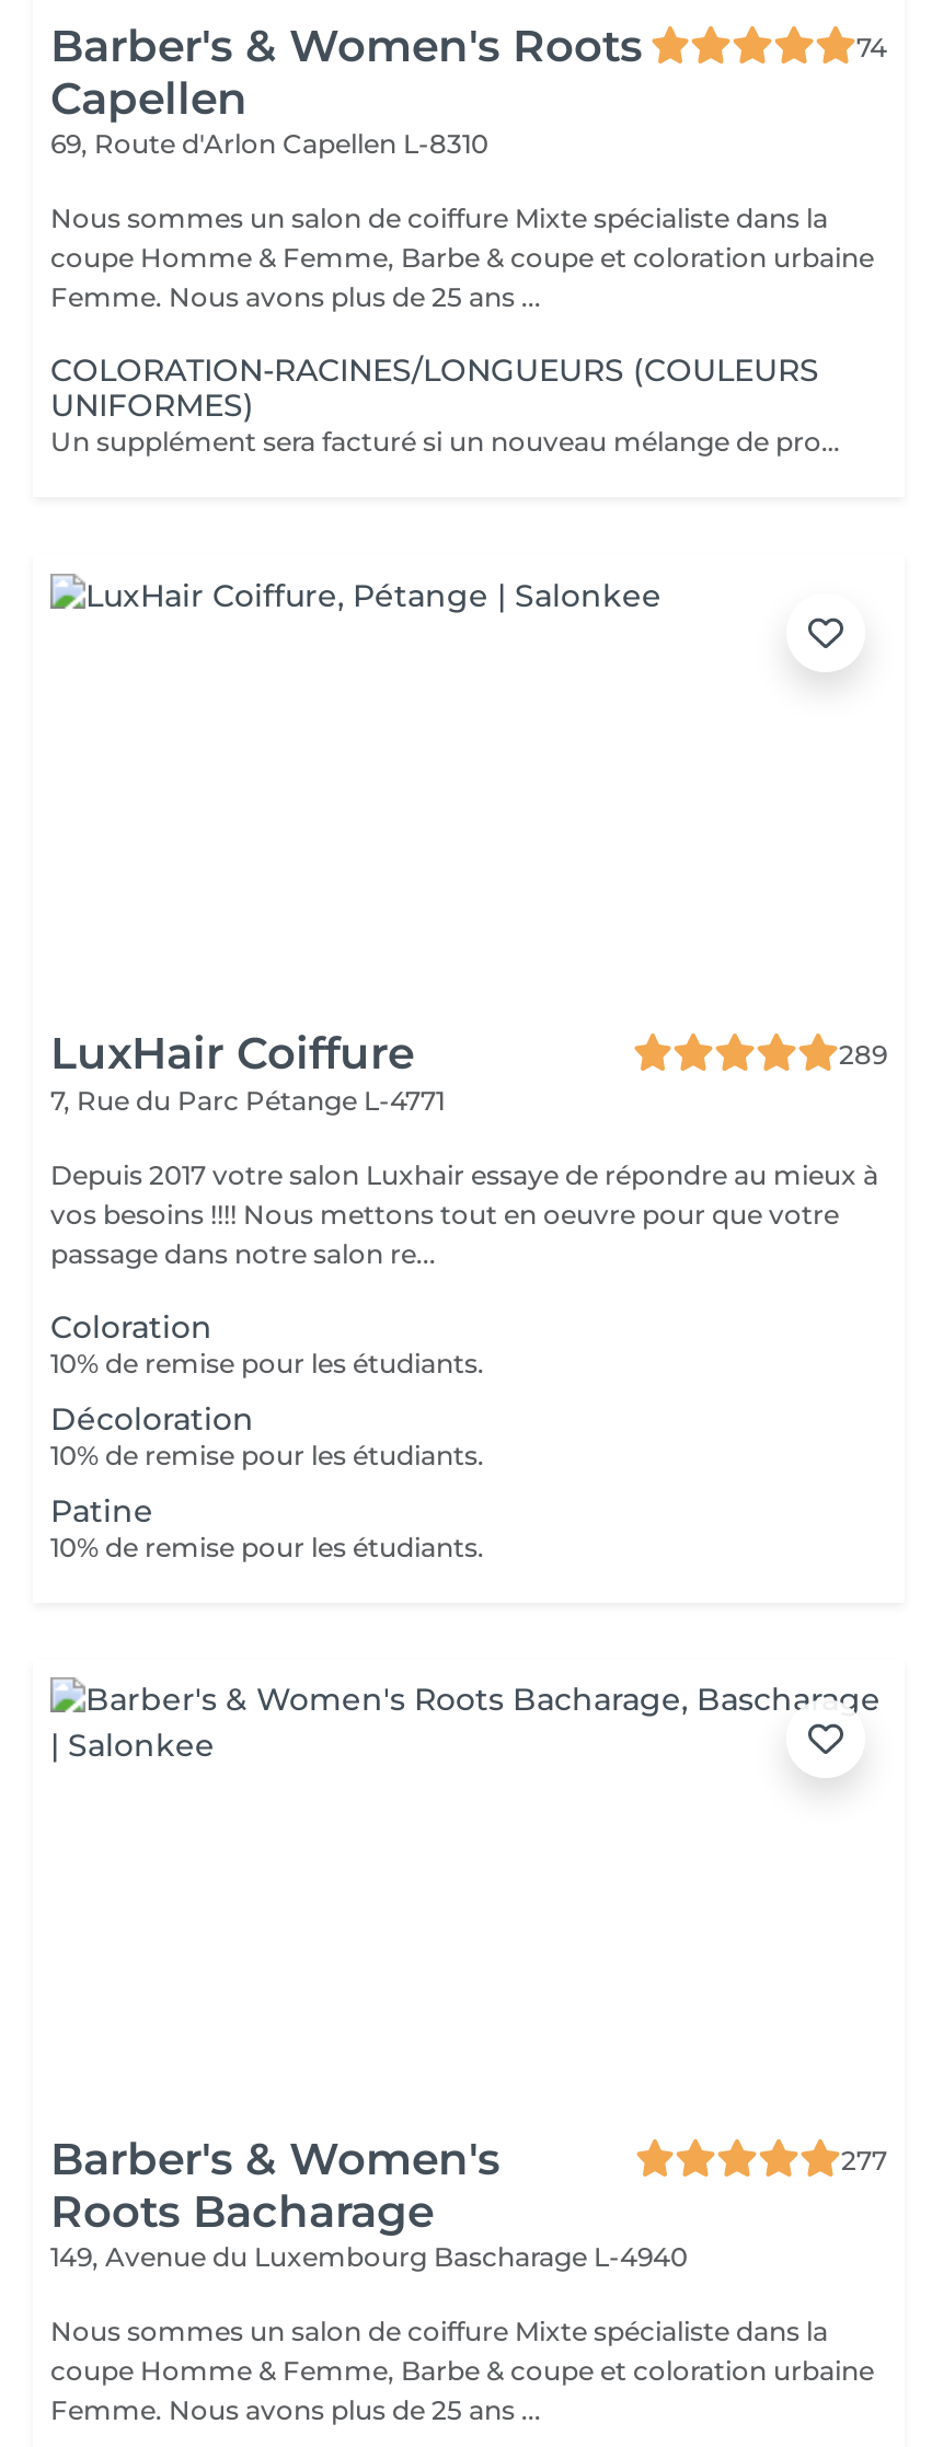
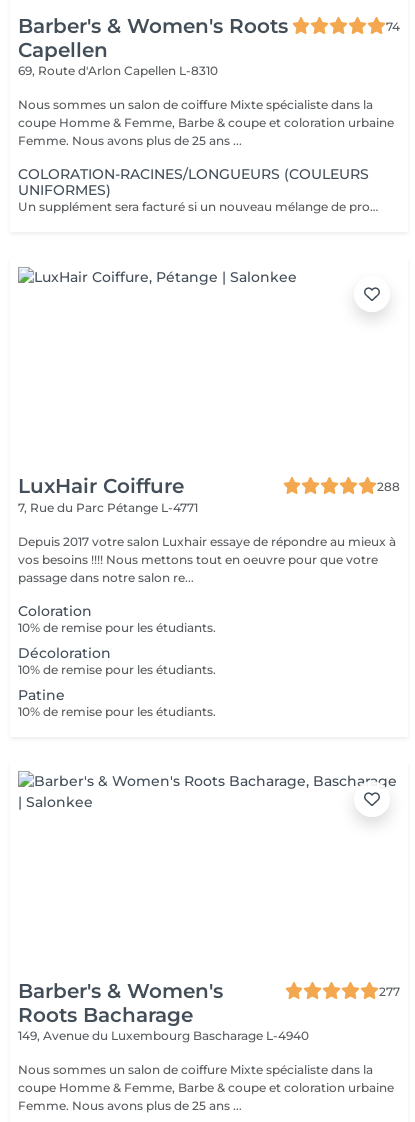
- 289
+ 288
